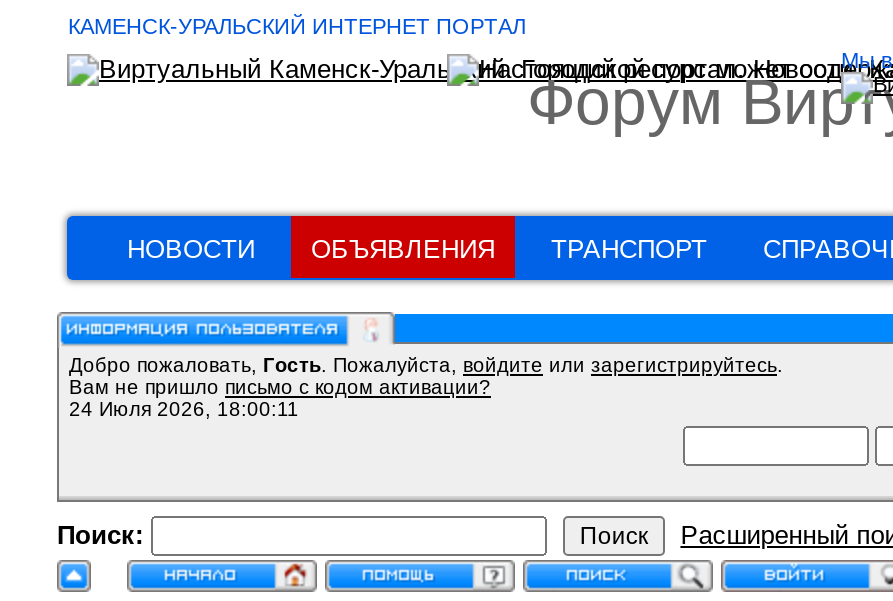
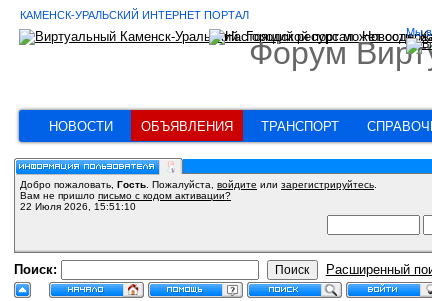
- 24 Июля 2026, 18:00:11
+ 22 Июля 2026, 15:51:10
